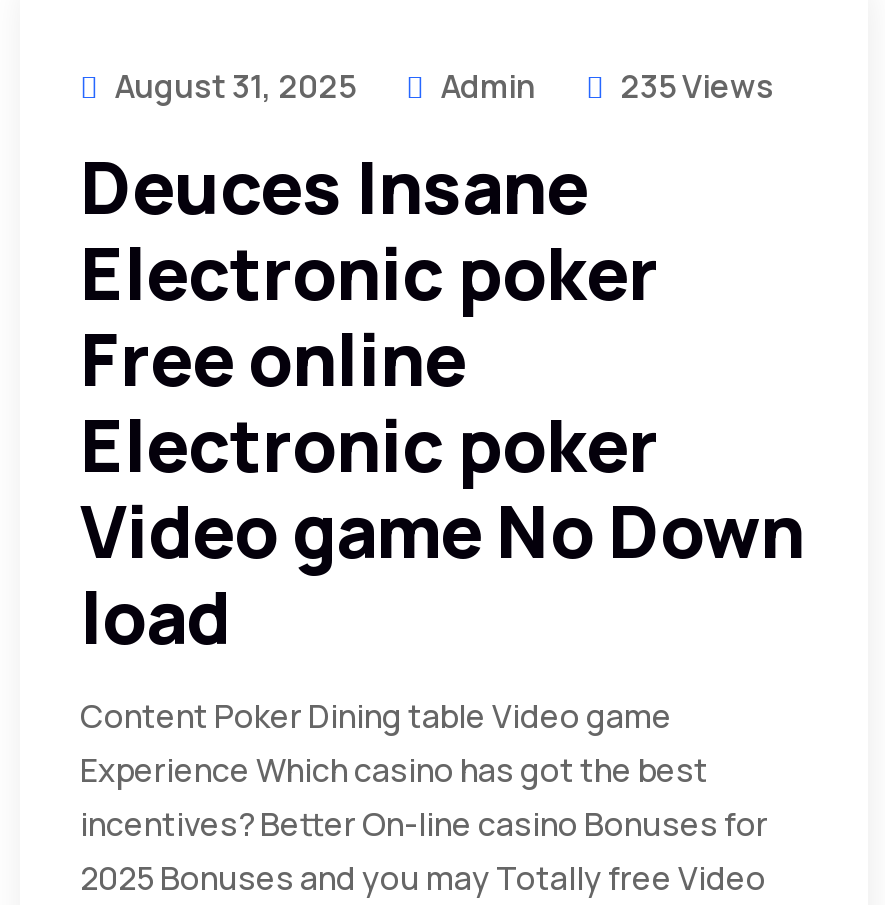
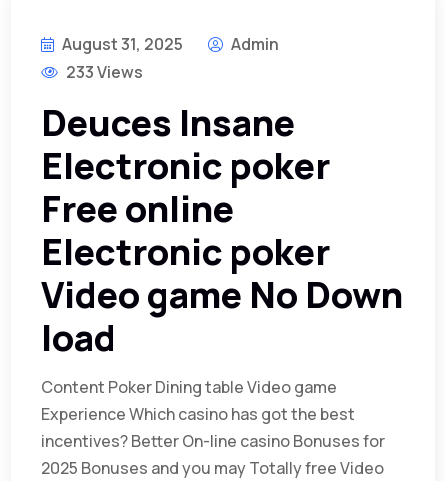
- 235 Views
+ 233 Views
